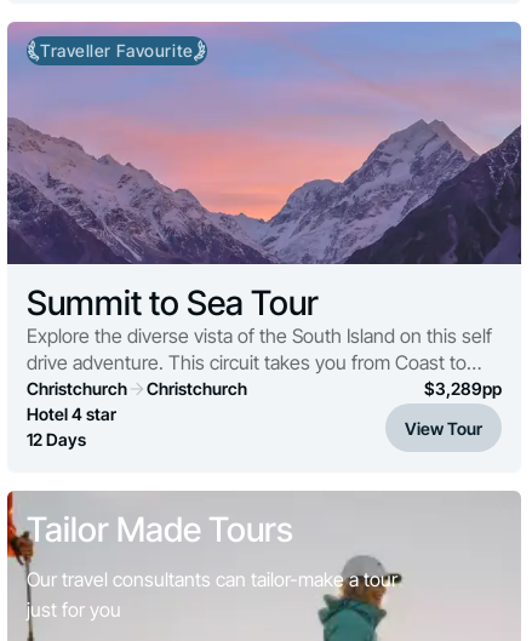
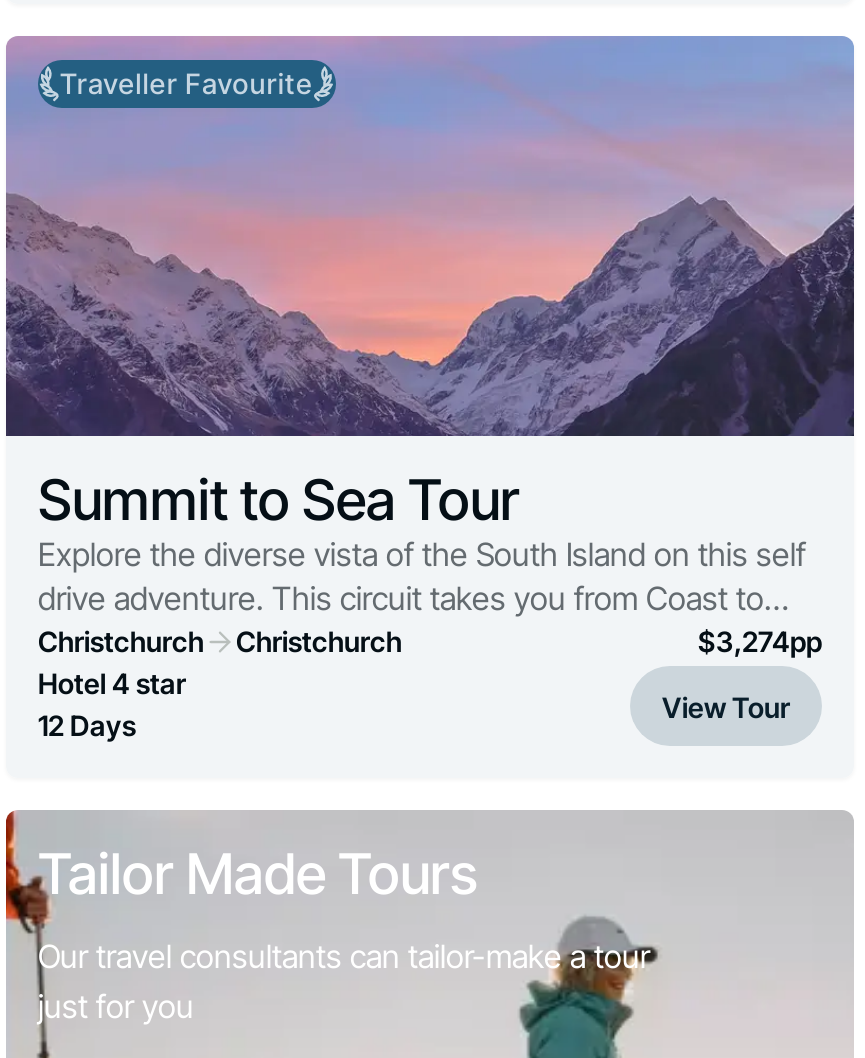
- $3,289pp
+ $3,274pp
